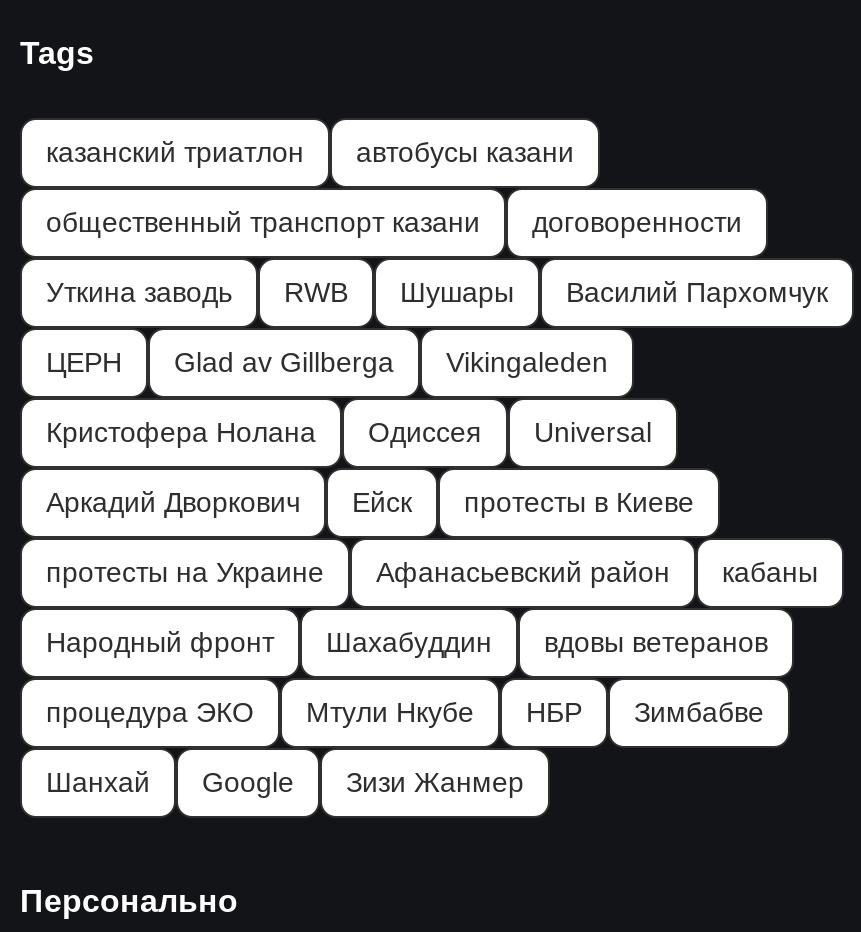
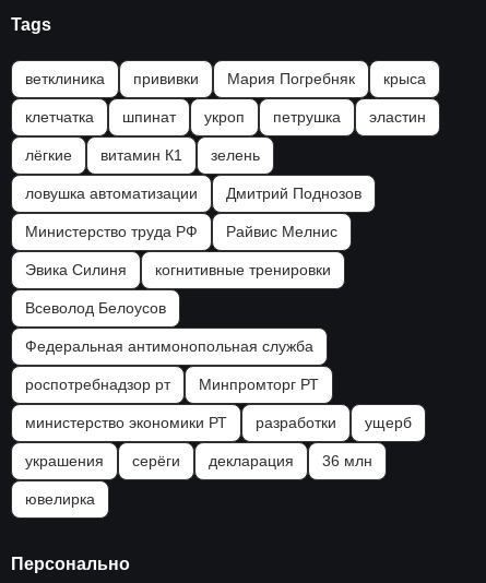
- казанский триатлон
- автобусы казани
- общественный транспорт казани
- договоренности
- Уткина заводь
- RWB
- Шушары
- Василий Пархомчук
- ЦЕРН
- Glad av Gillberga
- Vikingaleden
- Кристофера Нолана
- Одиссея
- Universal
- Аркадий Дворкович
- Ейск
- протесты в Киеве
- протесты на Украине
- Афанасьевский район
- кабаны
- Народный фронт
- Шахабуддин
- вдовы ветеранов
- процедура ЭКО
- Мтули Нкубе
- НБР
- Зимбабве
- Шанхай
- Google
- Зизи Жанмер
+ ветклиника
+ прививки
+ Мария Погребняк
+ крыса
+ клетчатка
+ шпинат
+ укроп
+ петрушка
+ эластин
+ лёгкие
+ витамин К1
+ зелень
+ ловушка автоматизации
+ Дмитрий Поднозов
+ Министерство труда РФ
+ Райвис Мелнис
+ Эвика Силиня
+ когнитивные тренировки
+ Всеволод Белоусов
+ Федеральная антимонопольная служба
+ роспотребнадзор рт
+ Минпромторг РТ
+ министерство экономики РТ
+ разработки
+ ущерб
+ украшения
+ серёги
+ декларация
+ 36 млн
+ ювелирка
